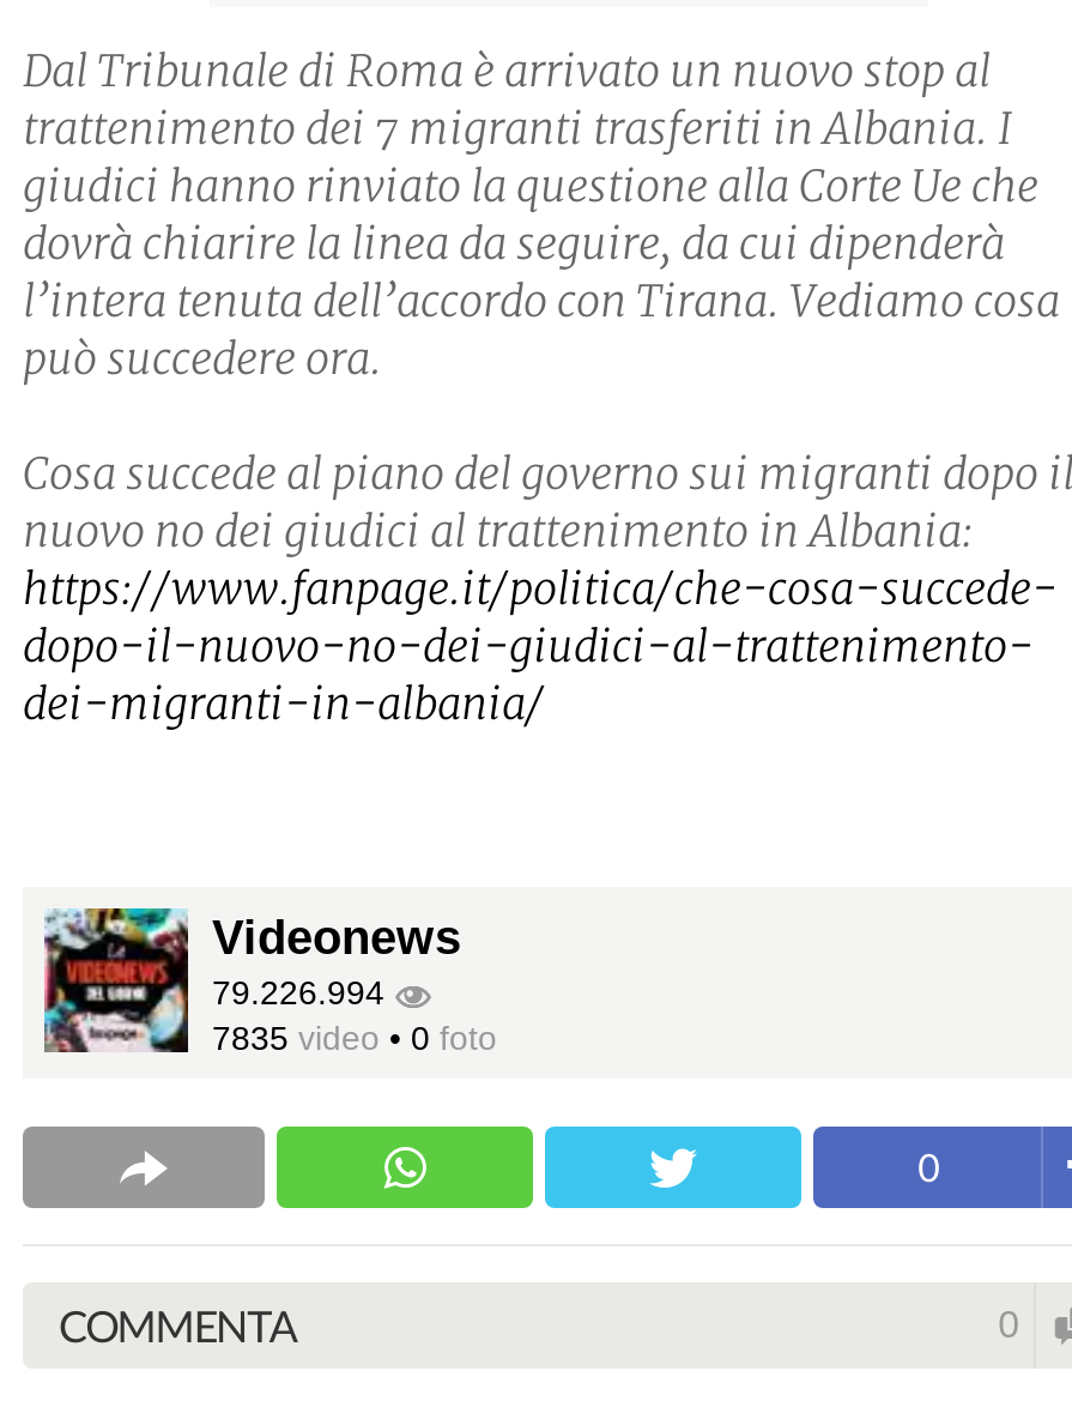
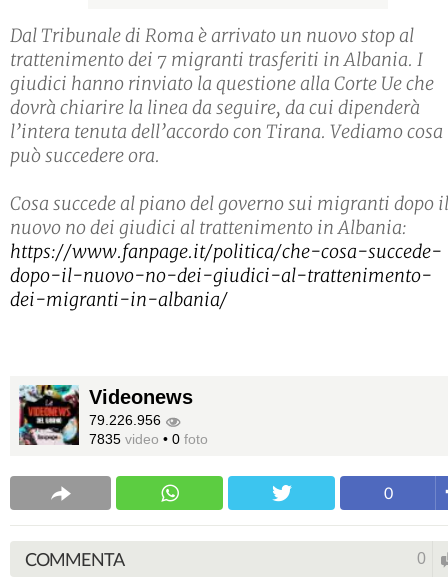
- 79.226.994
+ 79.226.956
